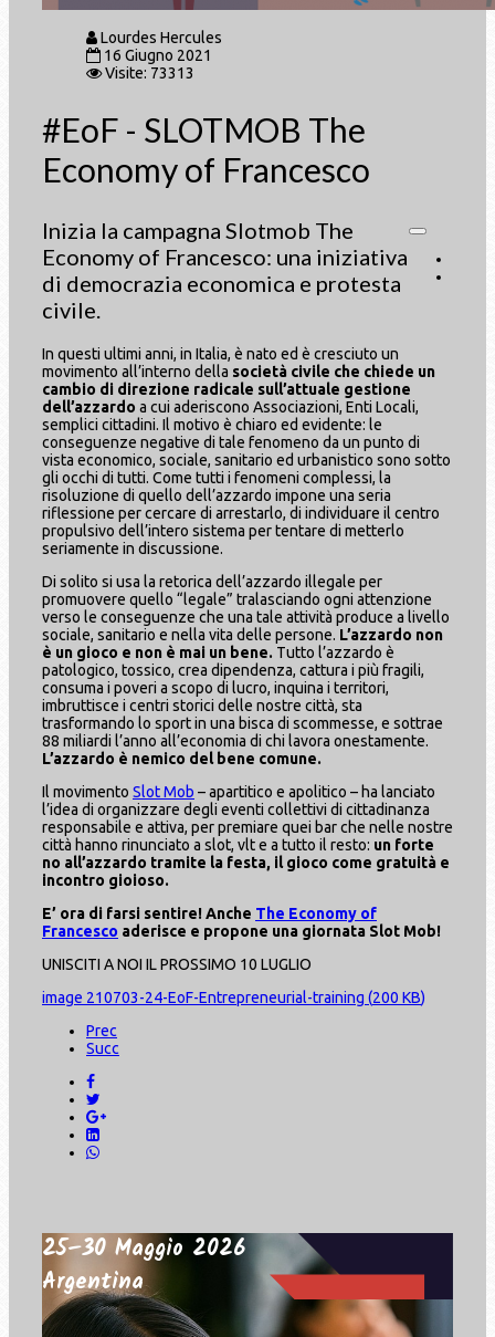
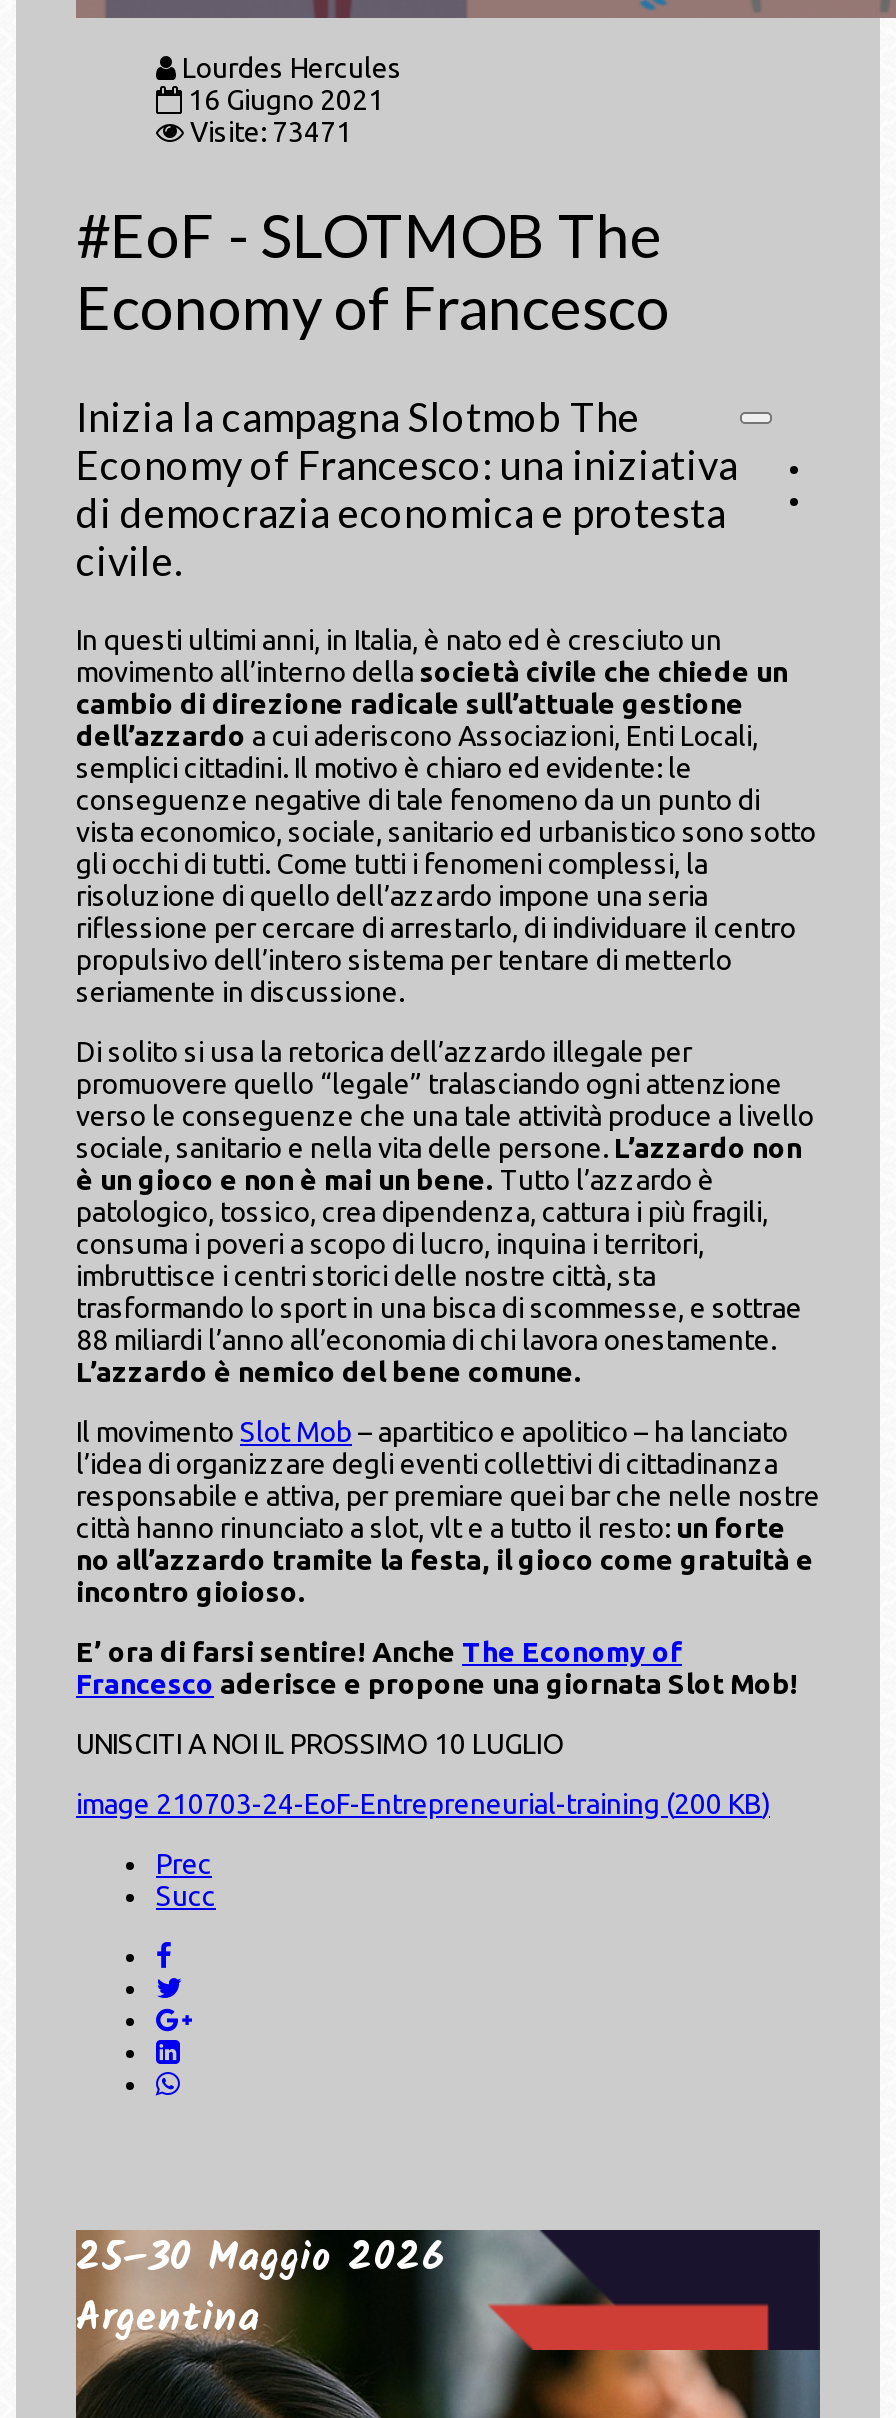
- Visite: 73313
+ Visite: 73471
